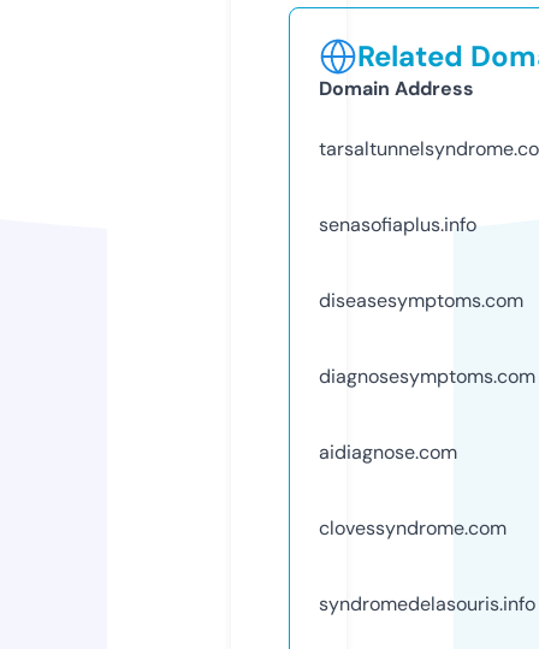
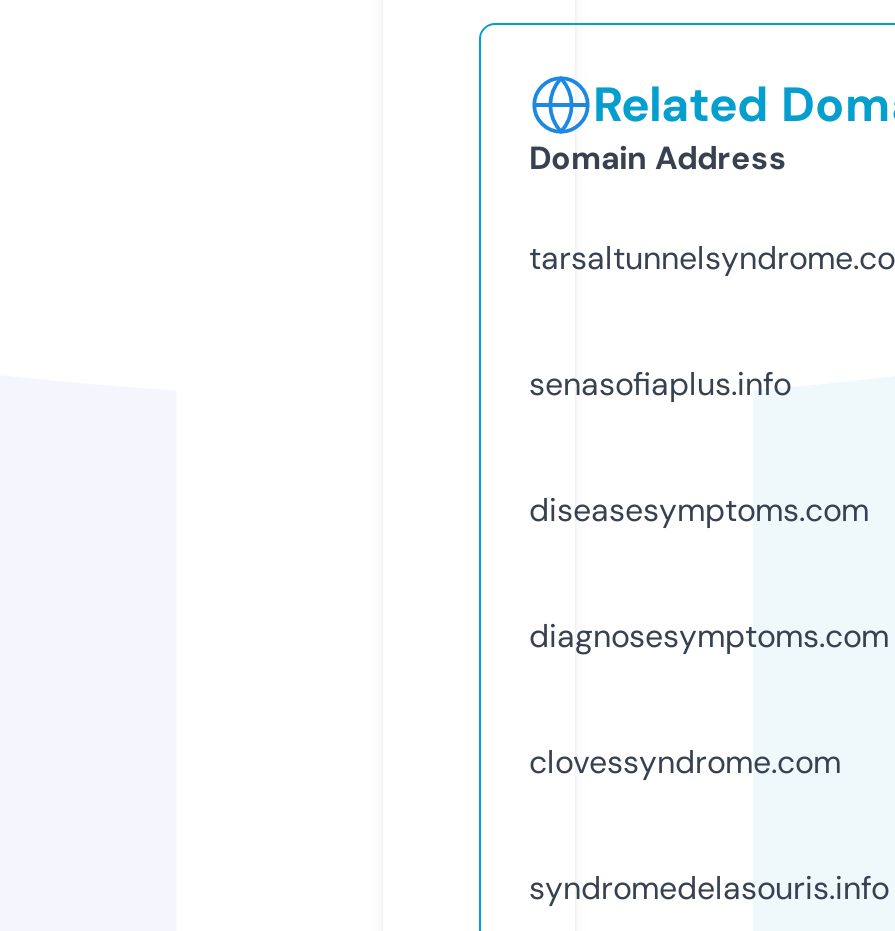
- aidiagnose.com
